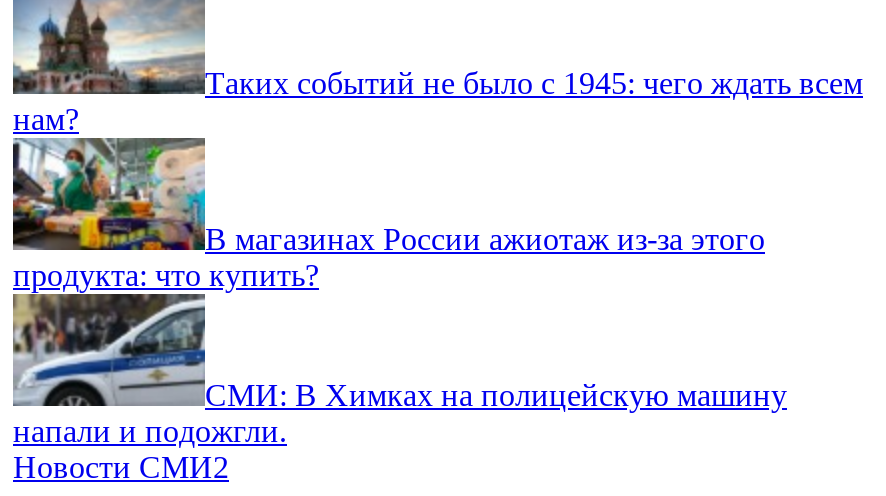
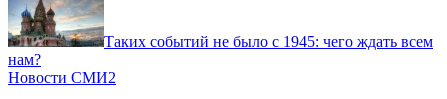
- [image]
- В магазинах России ажиотаж из-за этого
- продукта: что купить?

- [image]
- СМИ: В Химках на полицейскую машину
- напали и подожгли.
